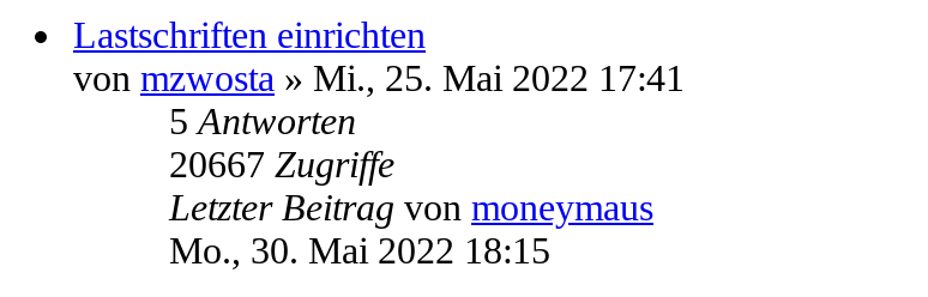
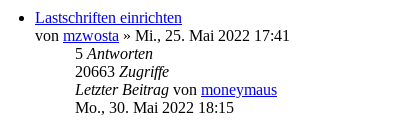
- 20667 Zugriffe
+ 20663 Zugriffe
